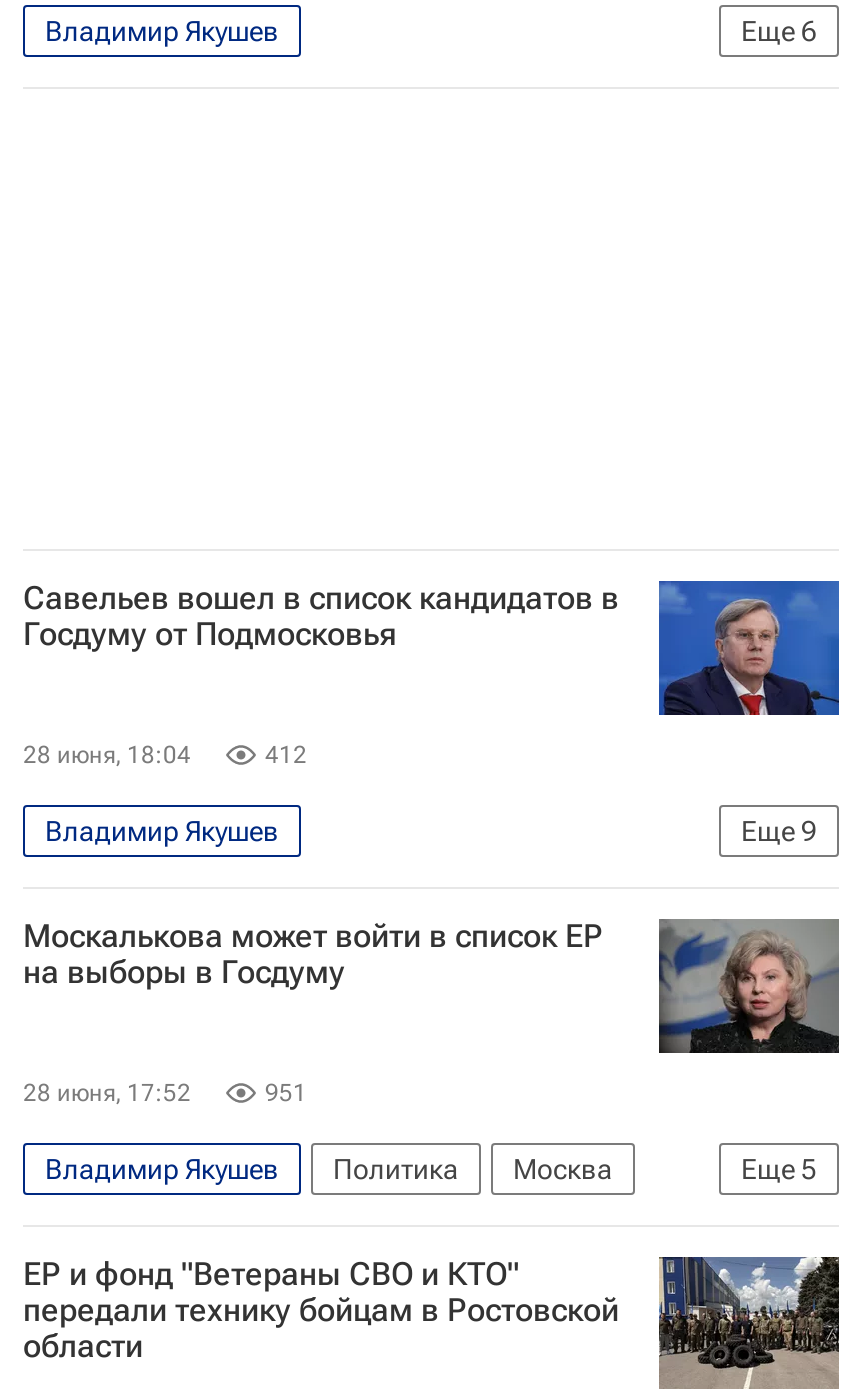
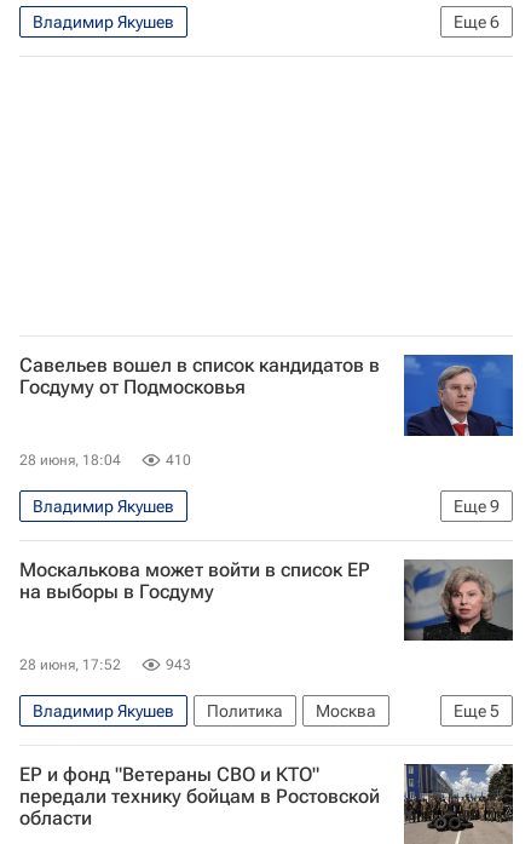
- 412
+ 410

- 951
+ 943
